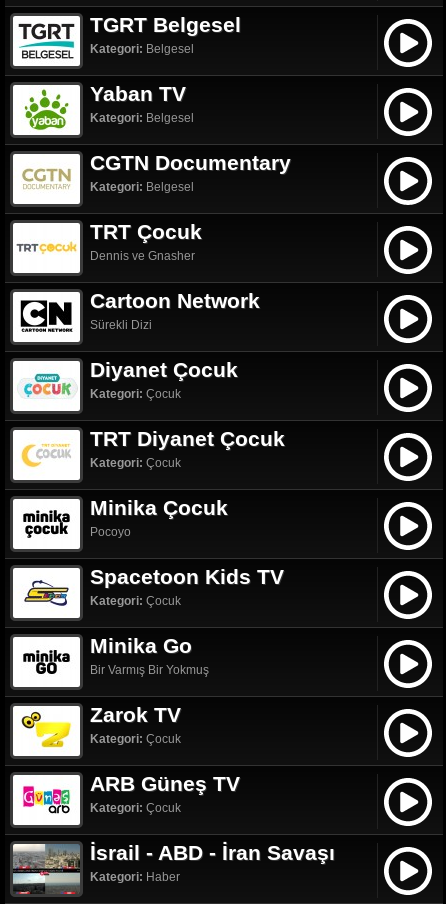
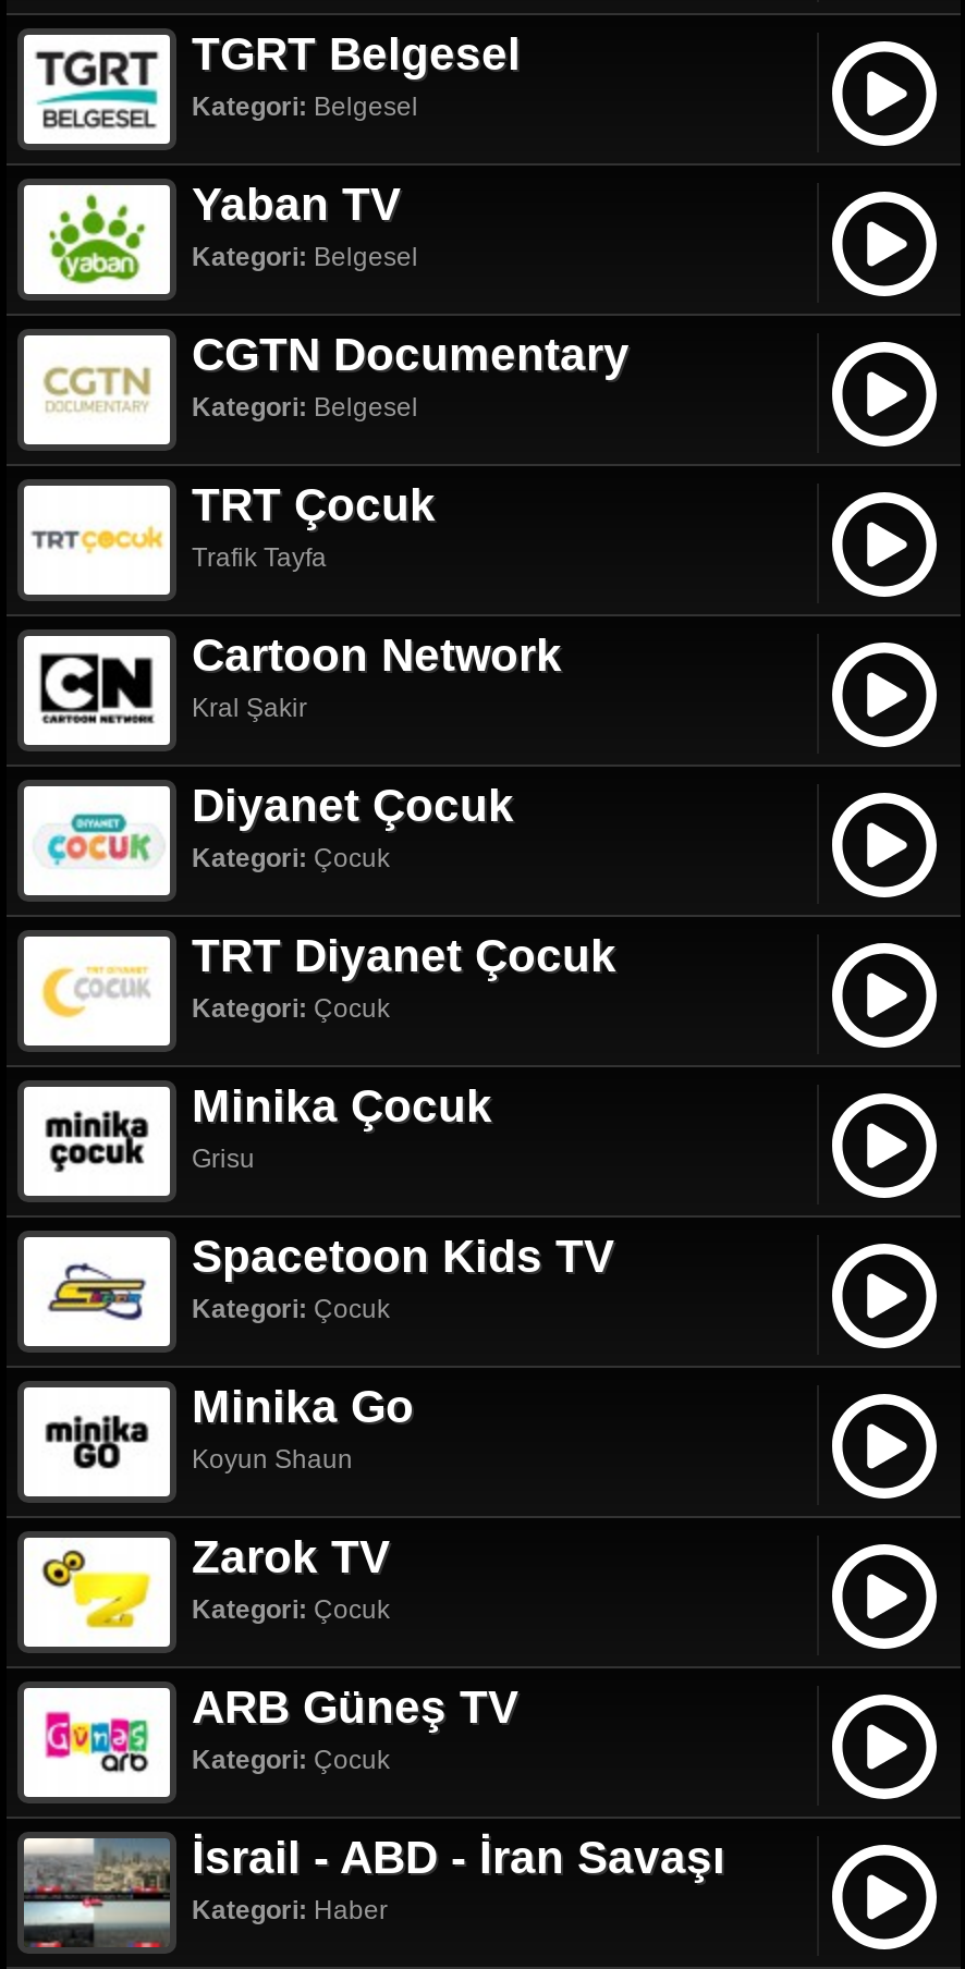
- Dennis ve Gnasher
+ Trafik Tayfa

- Sürekli Dizi
+ Kral Şakir

- Pocoyo
+ Grisu

- Bir Varmış Bir Yokmuş
+ Koyun Shaun
